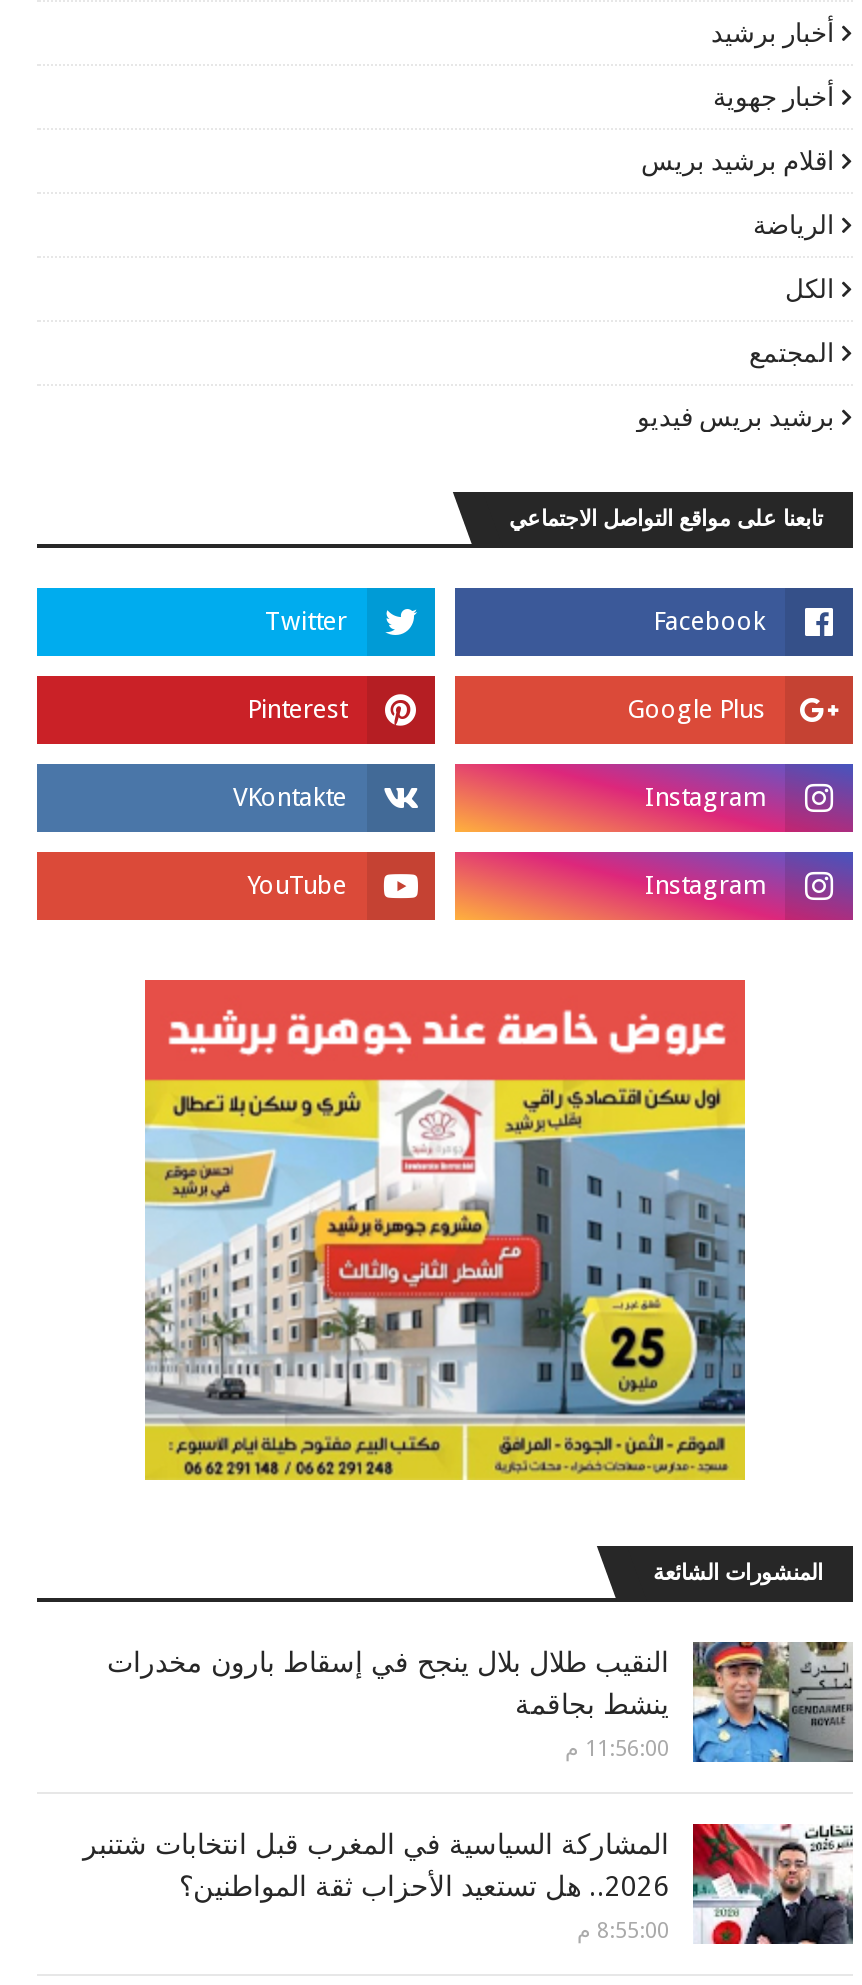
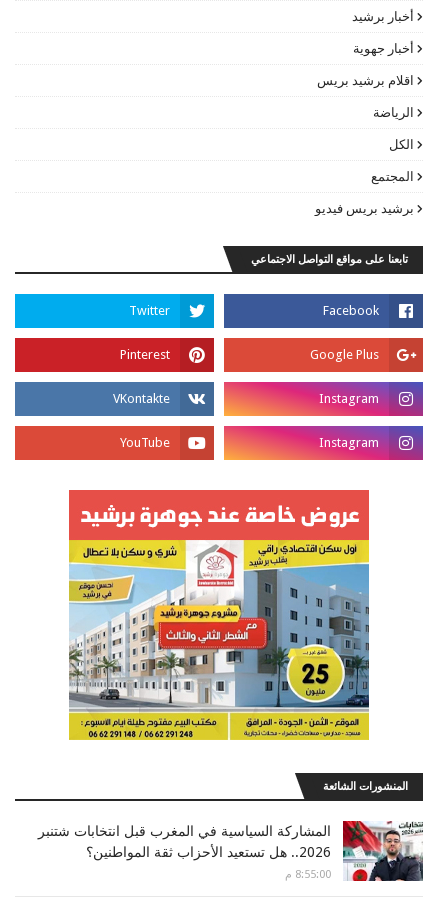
- [image]
- النقيب طلال بلال ينجح في إسقاط بارون مخدرات
- ينشط بجاقمة
- 11:56:00 م
